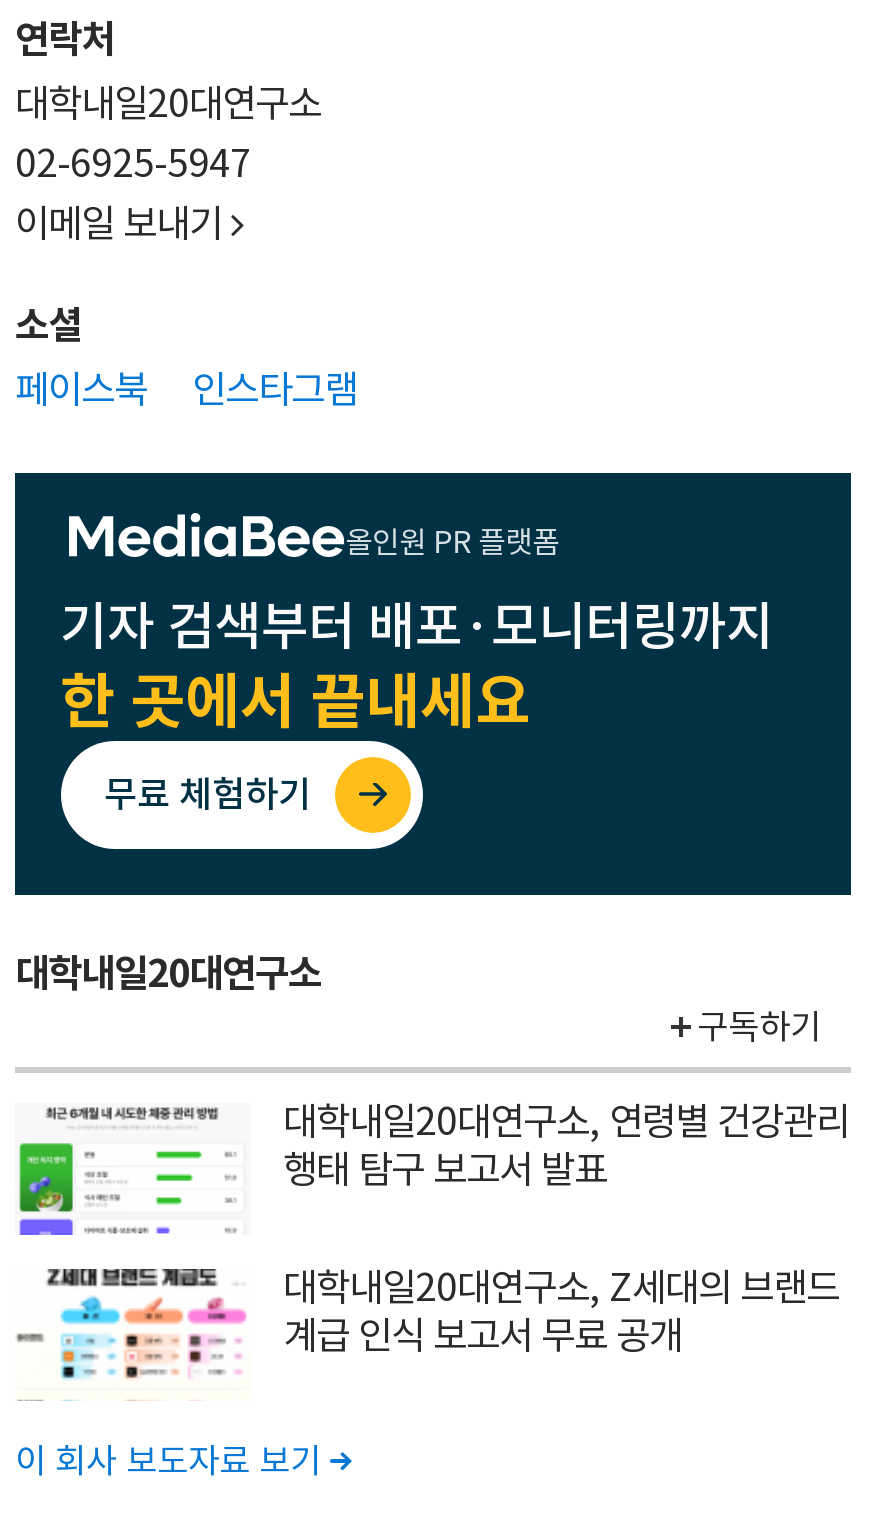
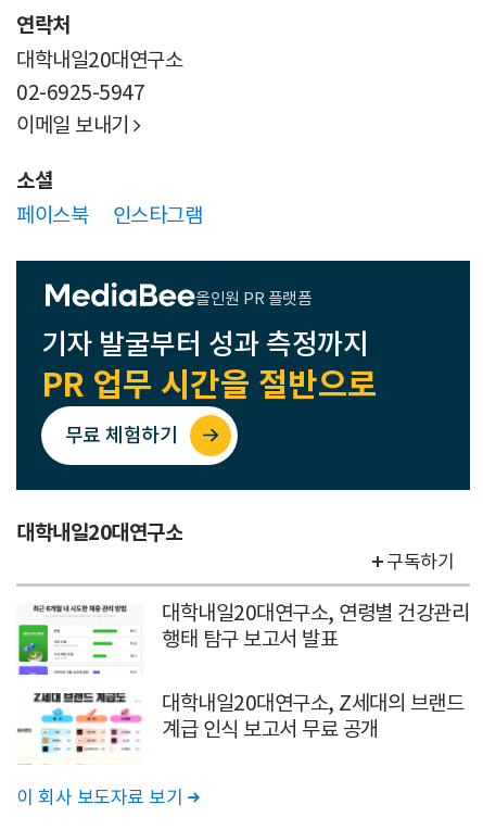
- 기자 검색부터 배포·모니터링까지
- 한 곳에서 끝내세요
+ 기자 발굴부터 성과 측정까지
+ PR 업무 시간을 절반으로
